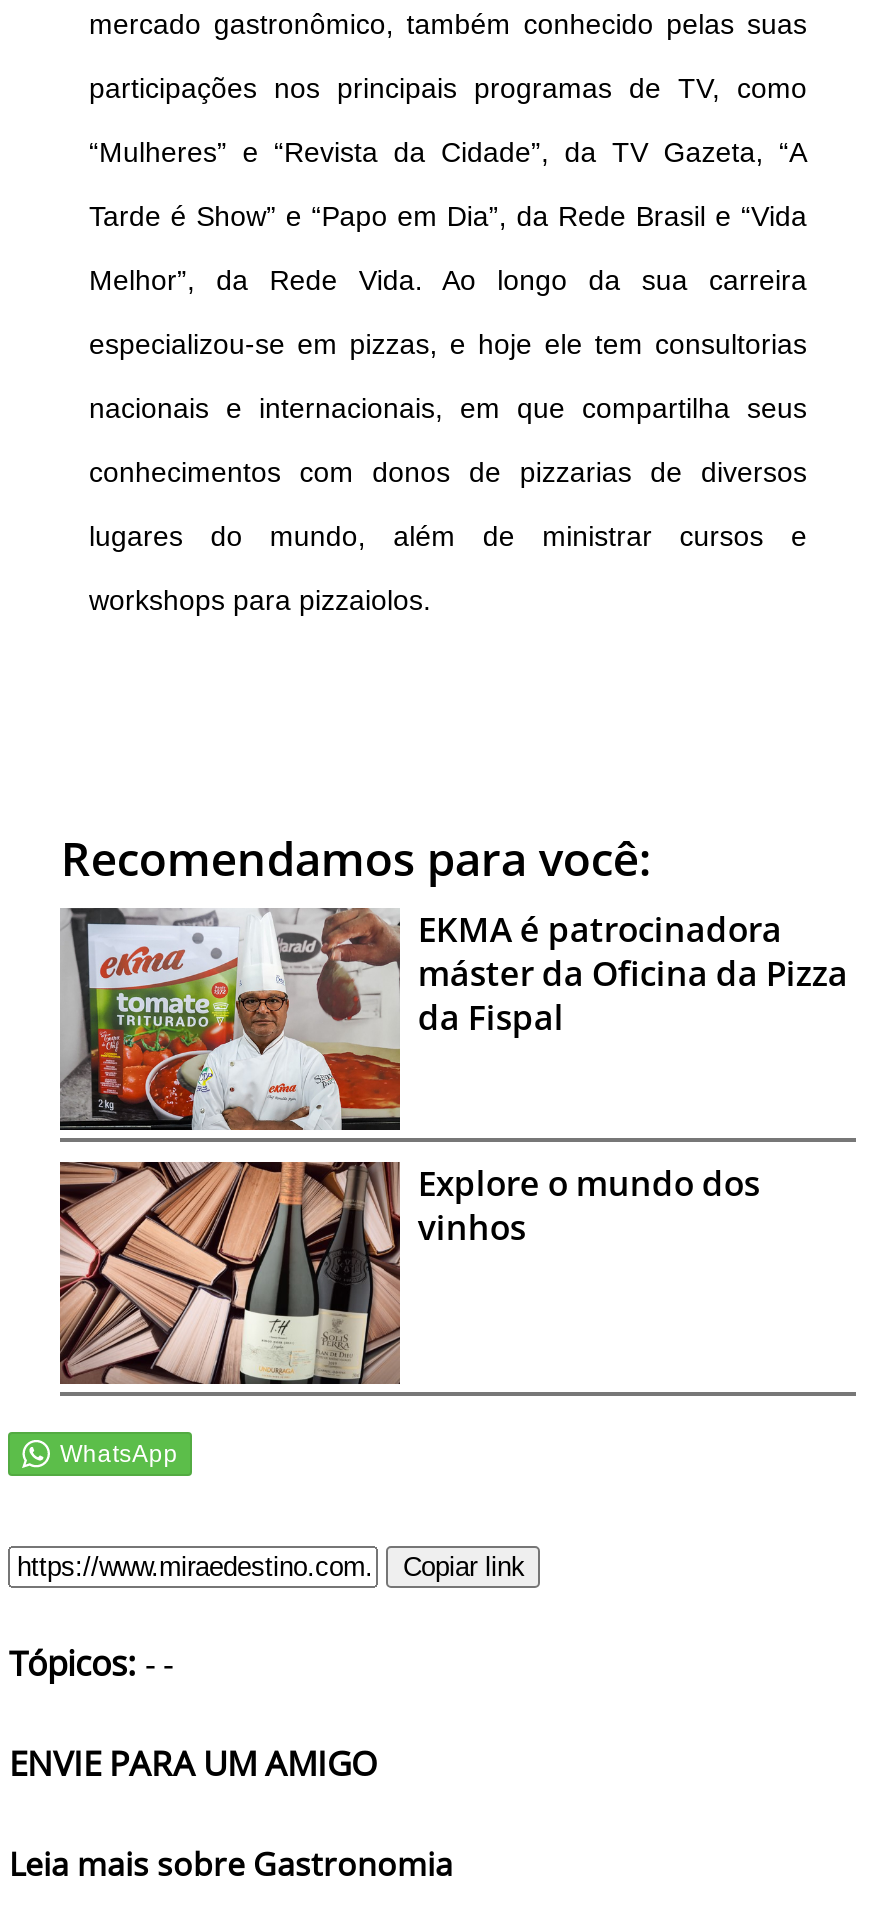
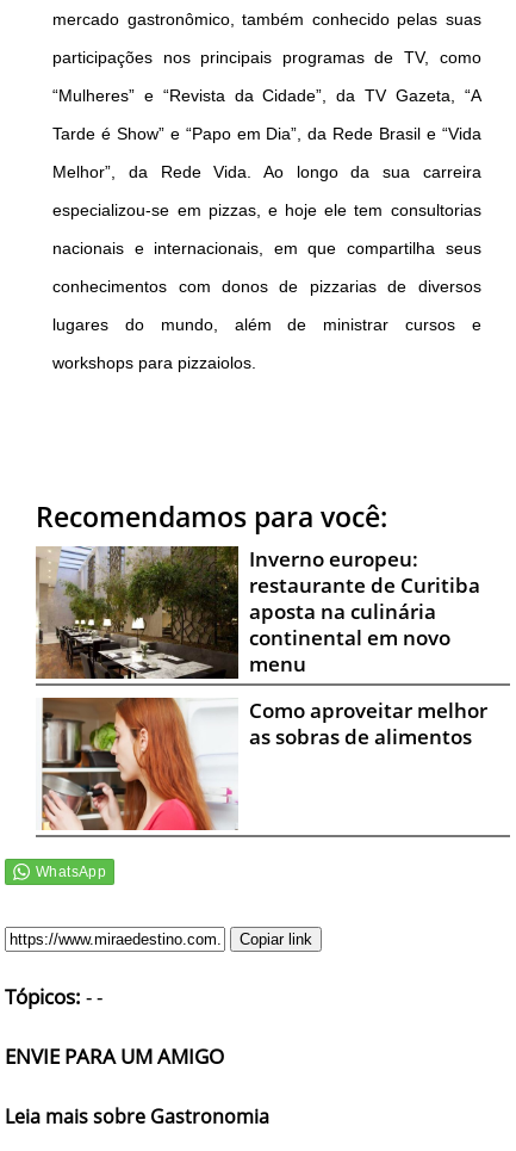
- [image]
- EKMA é patrocinadora
- máster da Oficina da Pizza
- da Fispal
+ [image]
+ Inverno europeu:
+ restaurante de Curitiba
+ aposta na culinária
+ continental em novo
+ menu

- [image]
- Explore o mundo dos
- vinhos
+ [image]
+ Como aproveitar melhor
+ as sobras de alimentos
